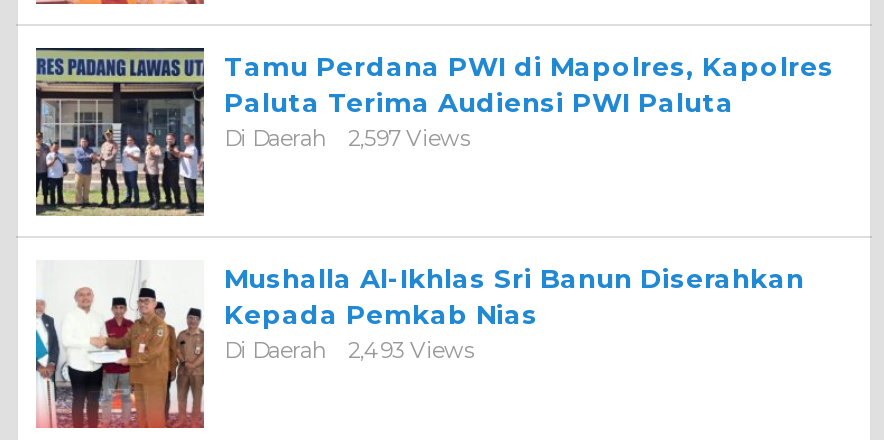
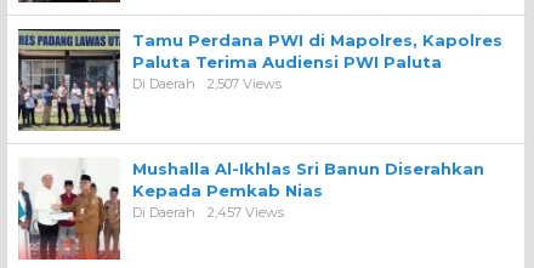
- Di Daerah 2,597 Views
+ Di Daerah 2,507 Views

- Di Daerah 2,493 Views
+ Di Daerah 2,457 Views
